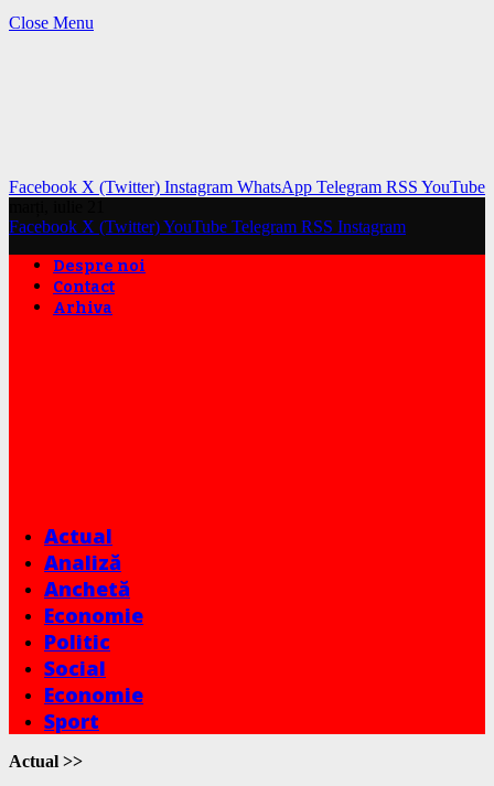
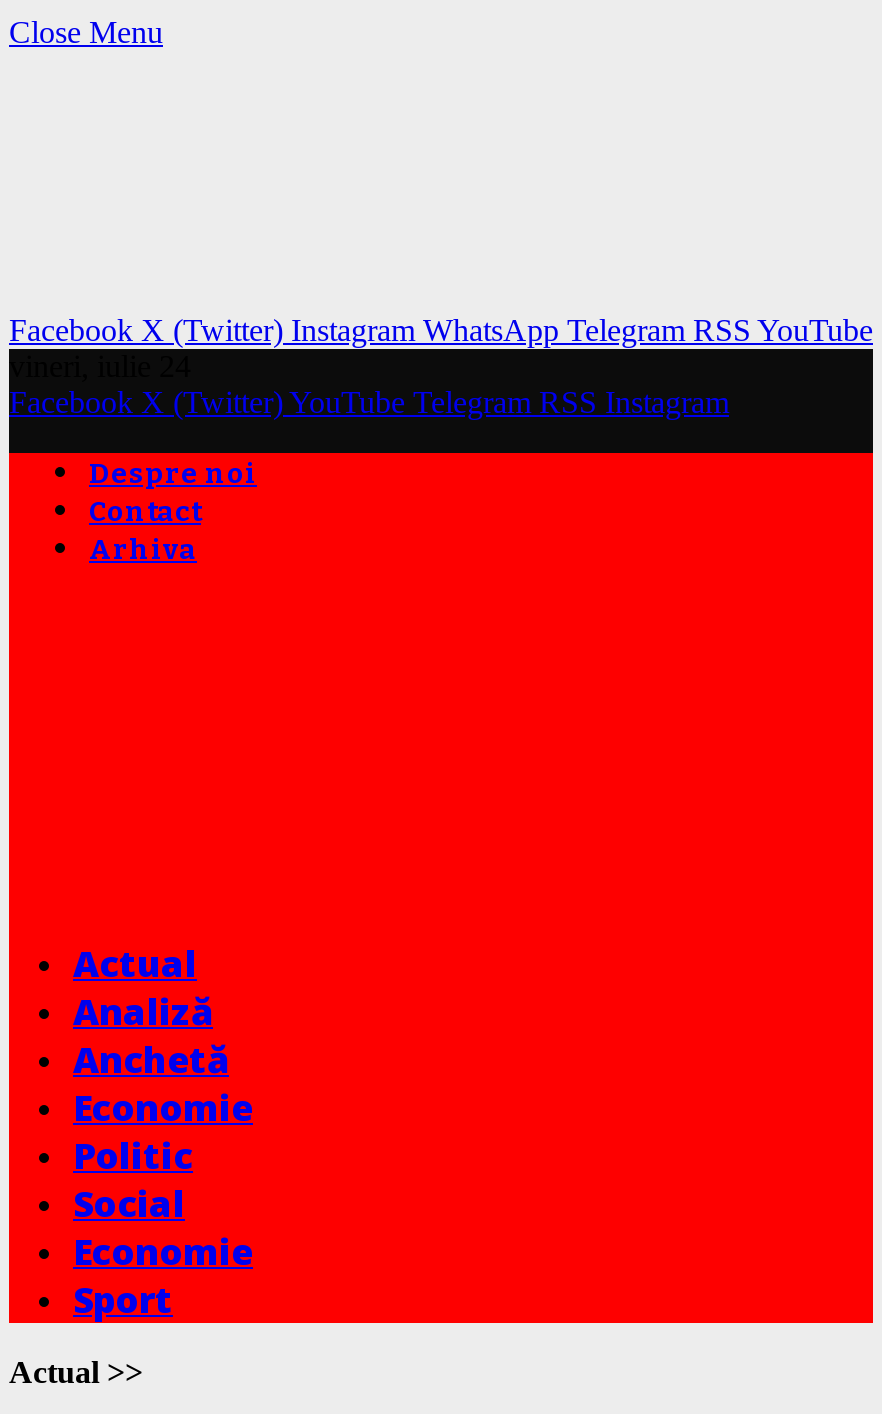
- marți, iulie 21
+ vineri, iulie 24
